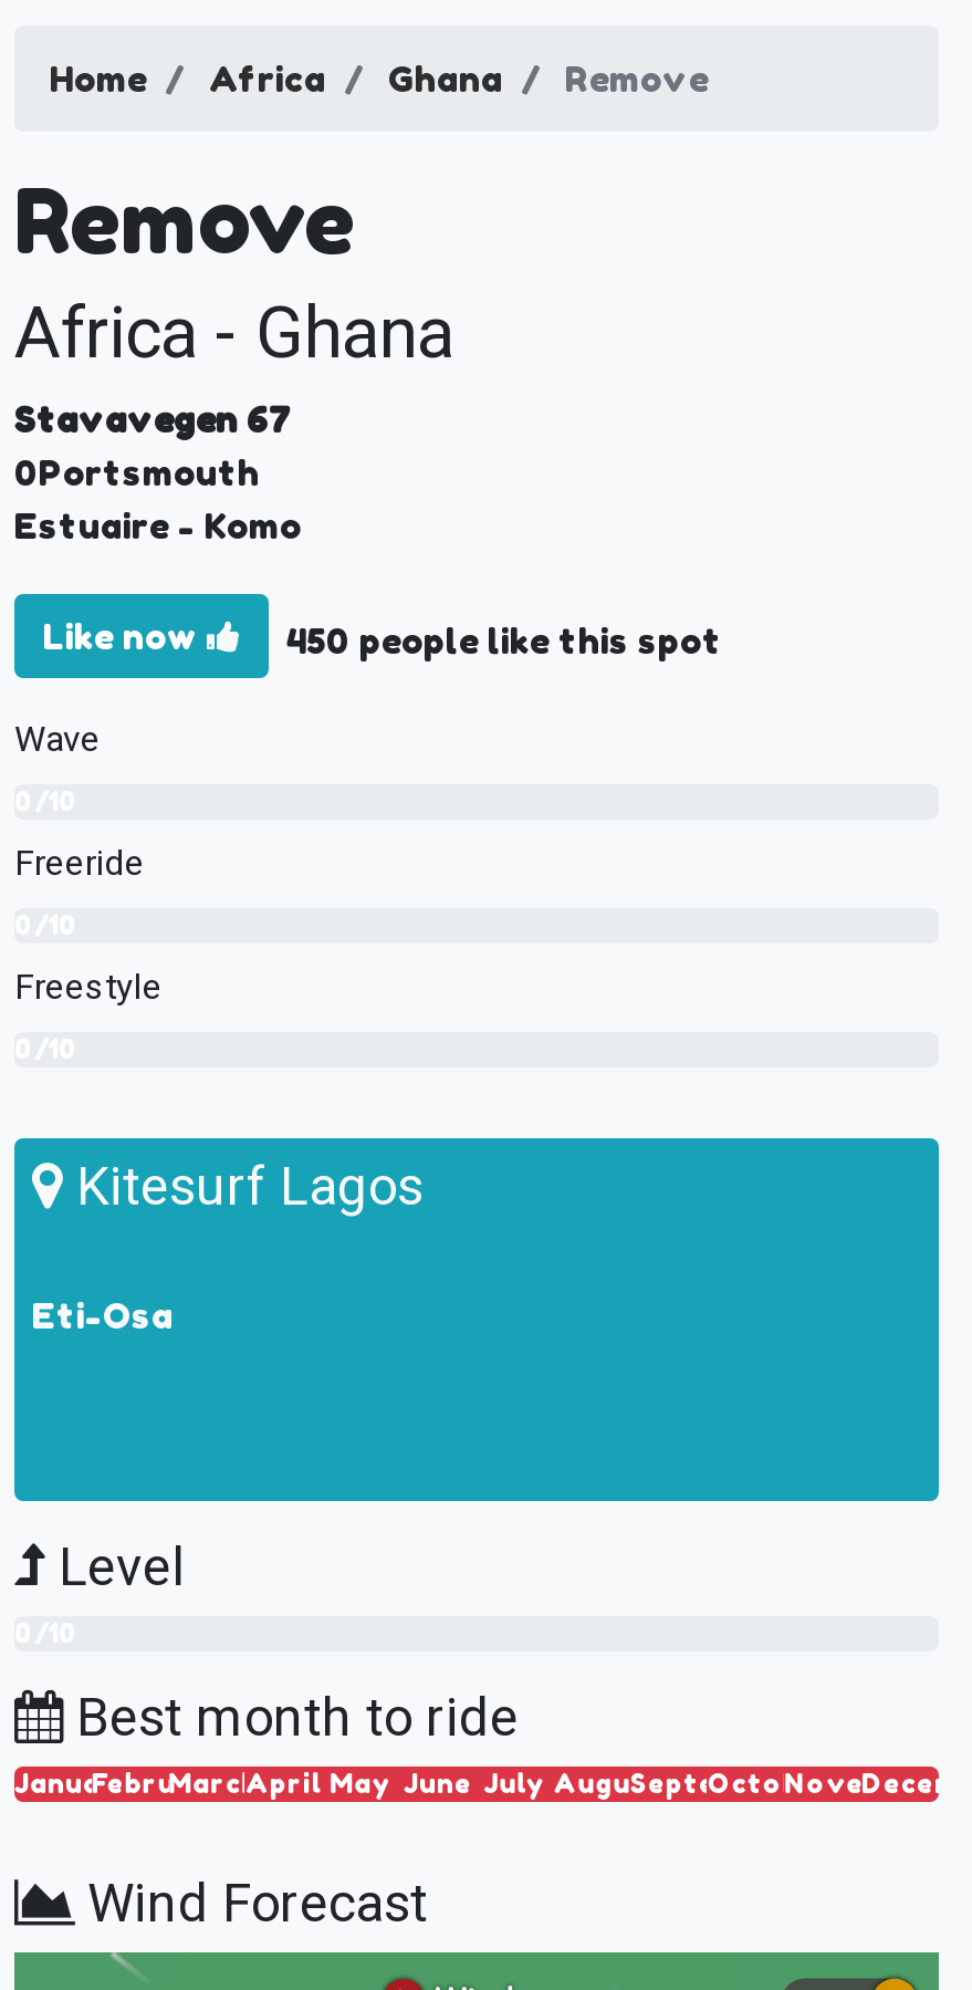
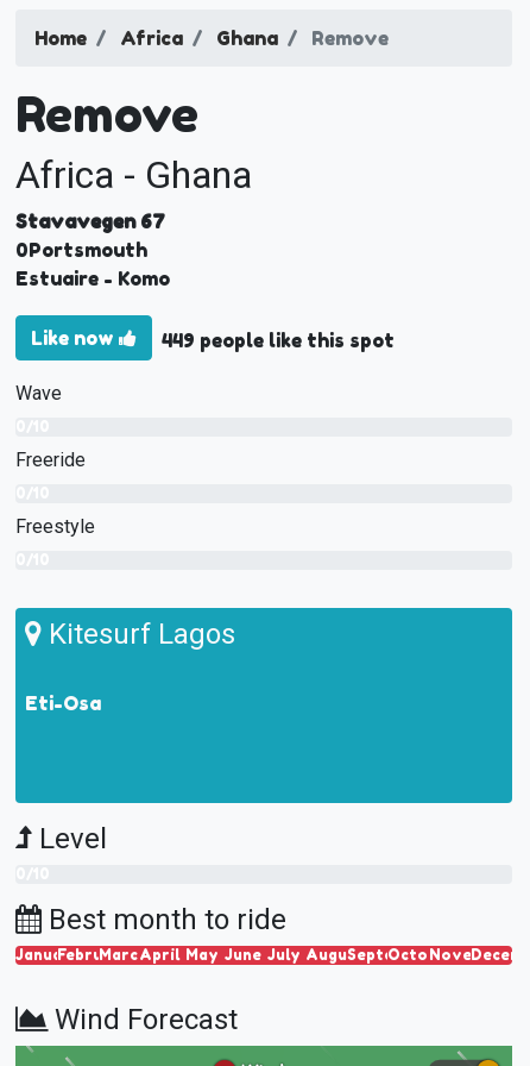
- 450 people like this spot
+ 449 people like this spot
